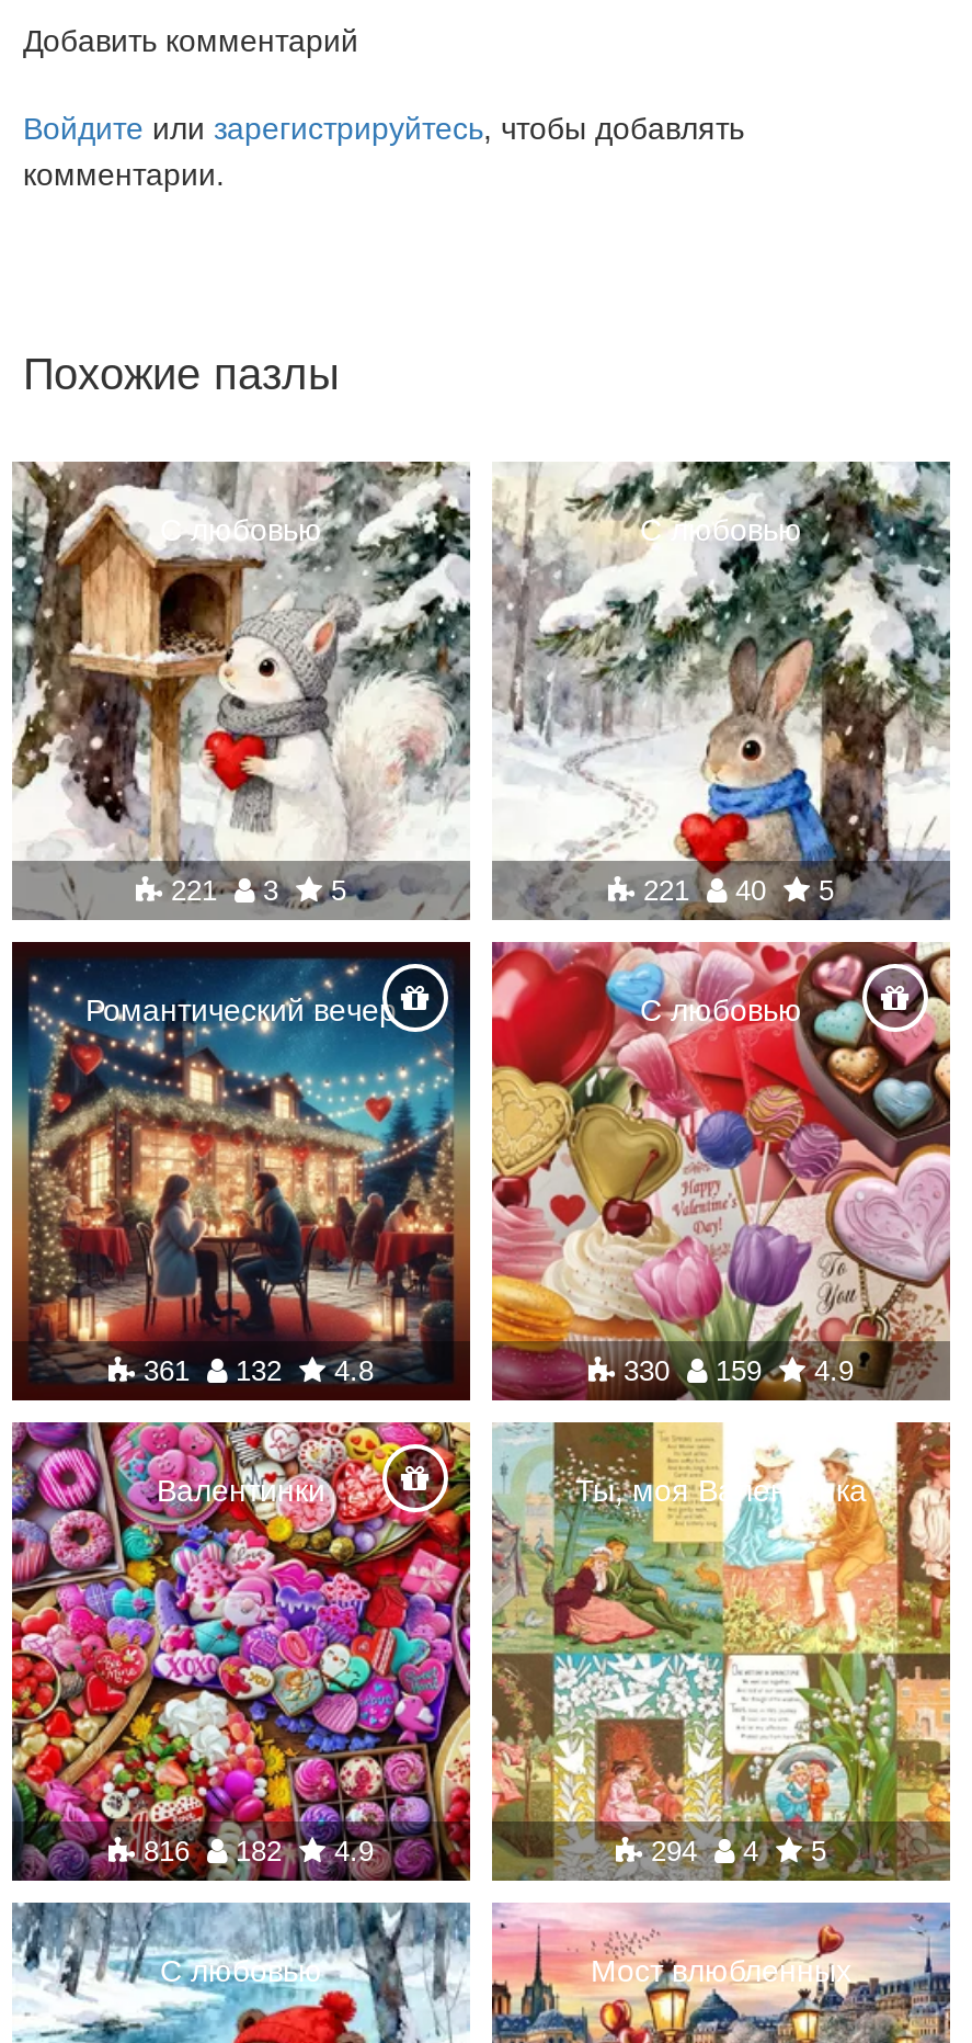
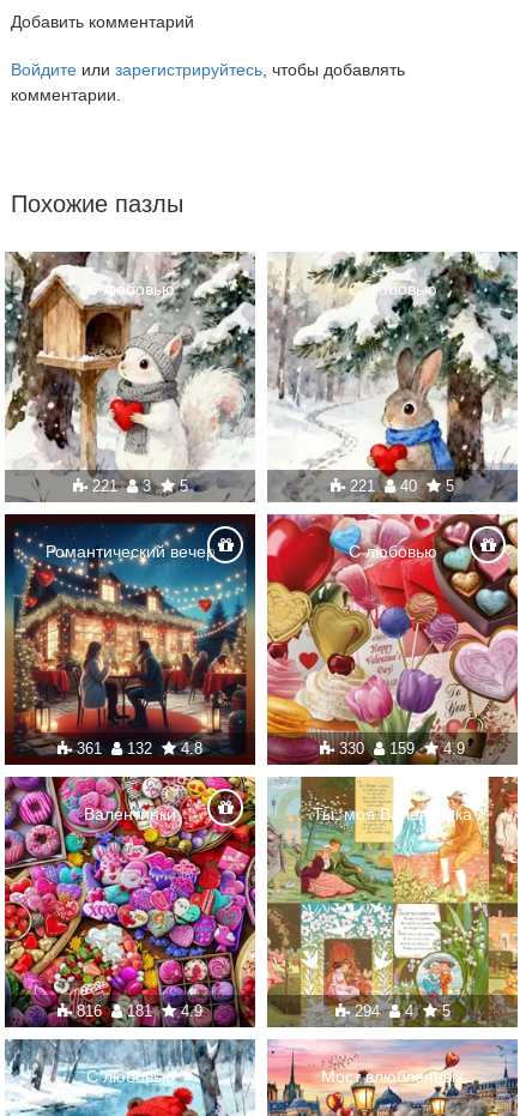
- 816 182 4.9
+ 816 181 4.9
